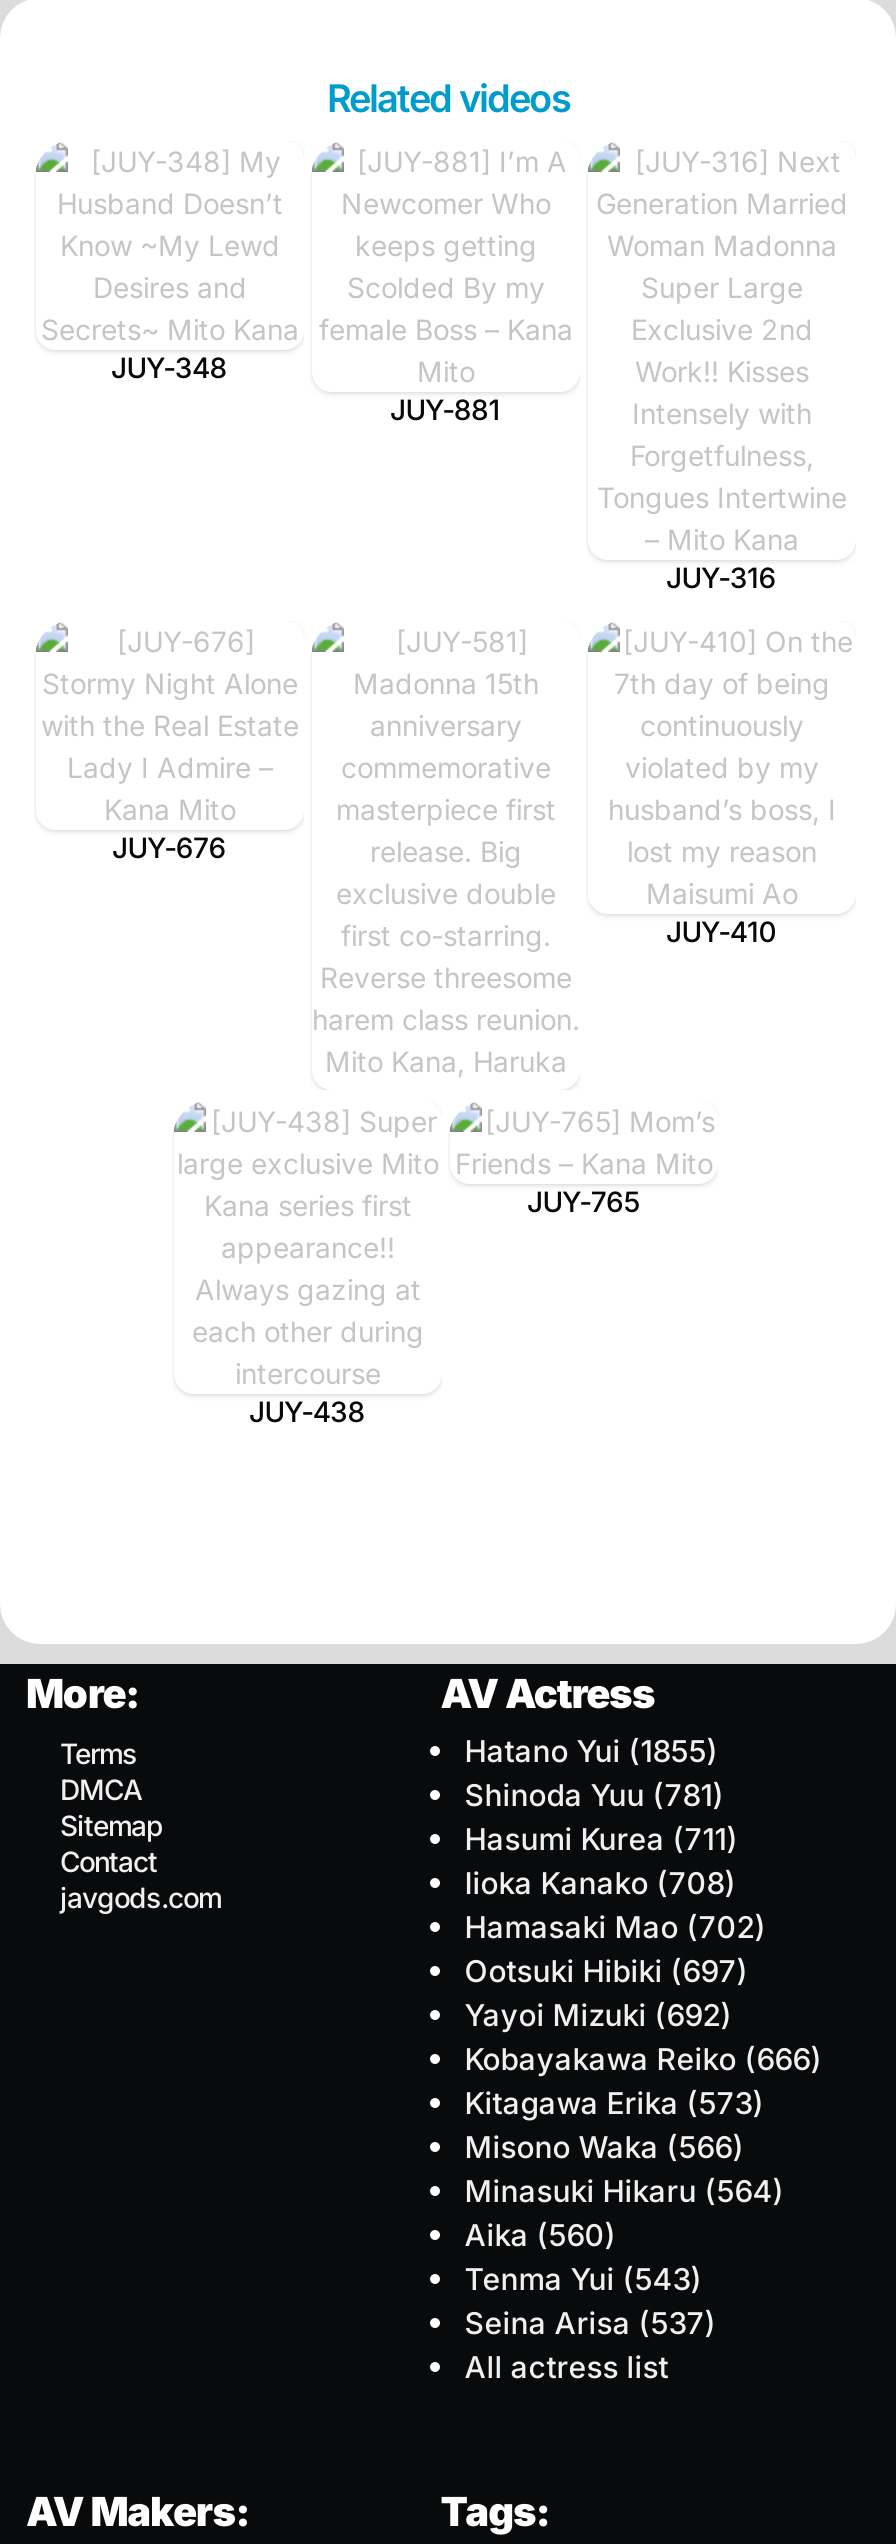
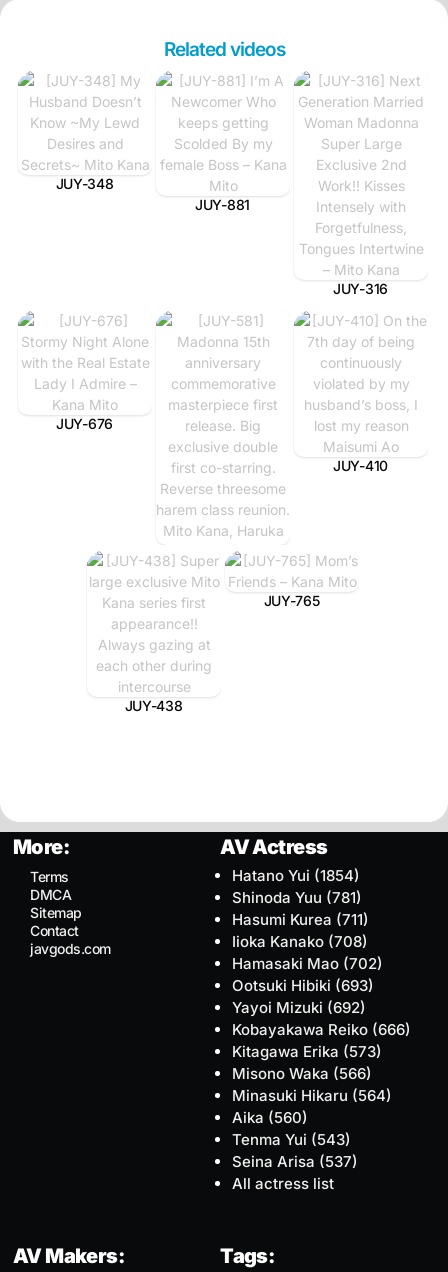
- Hatano Yui (1855)
+ Hatano Yui (1854)

- Ootsuki Hibiki (697)
+ Ootsuki Hibiki (693)
